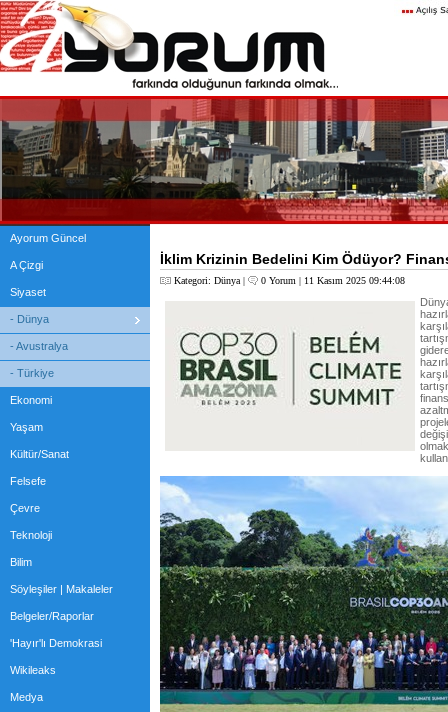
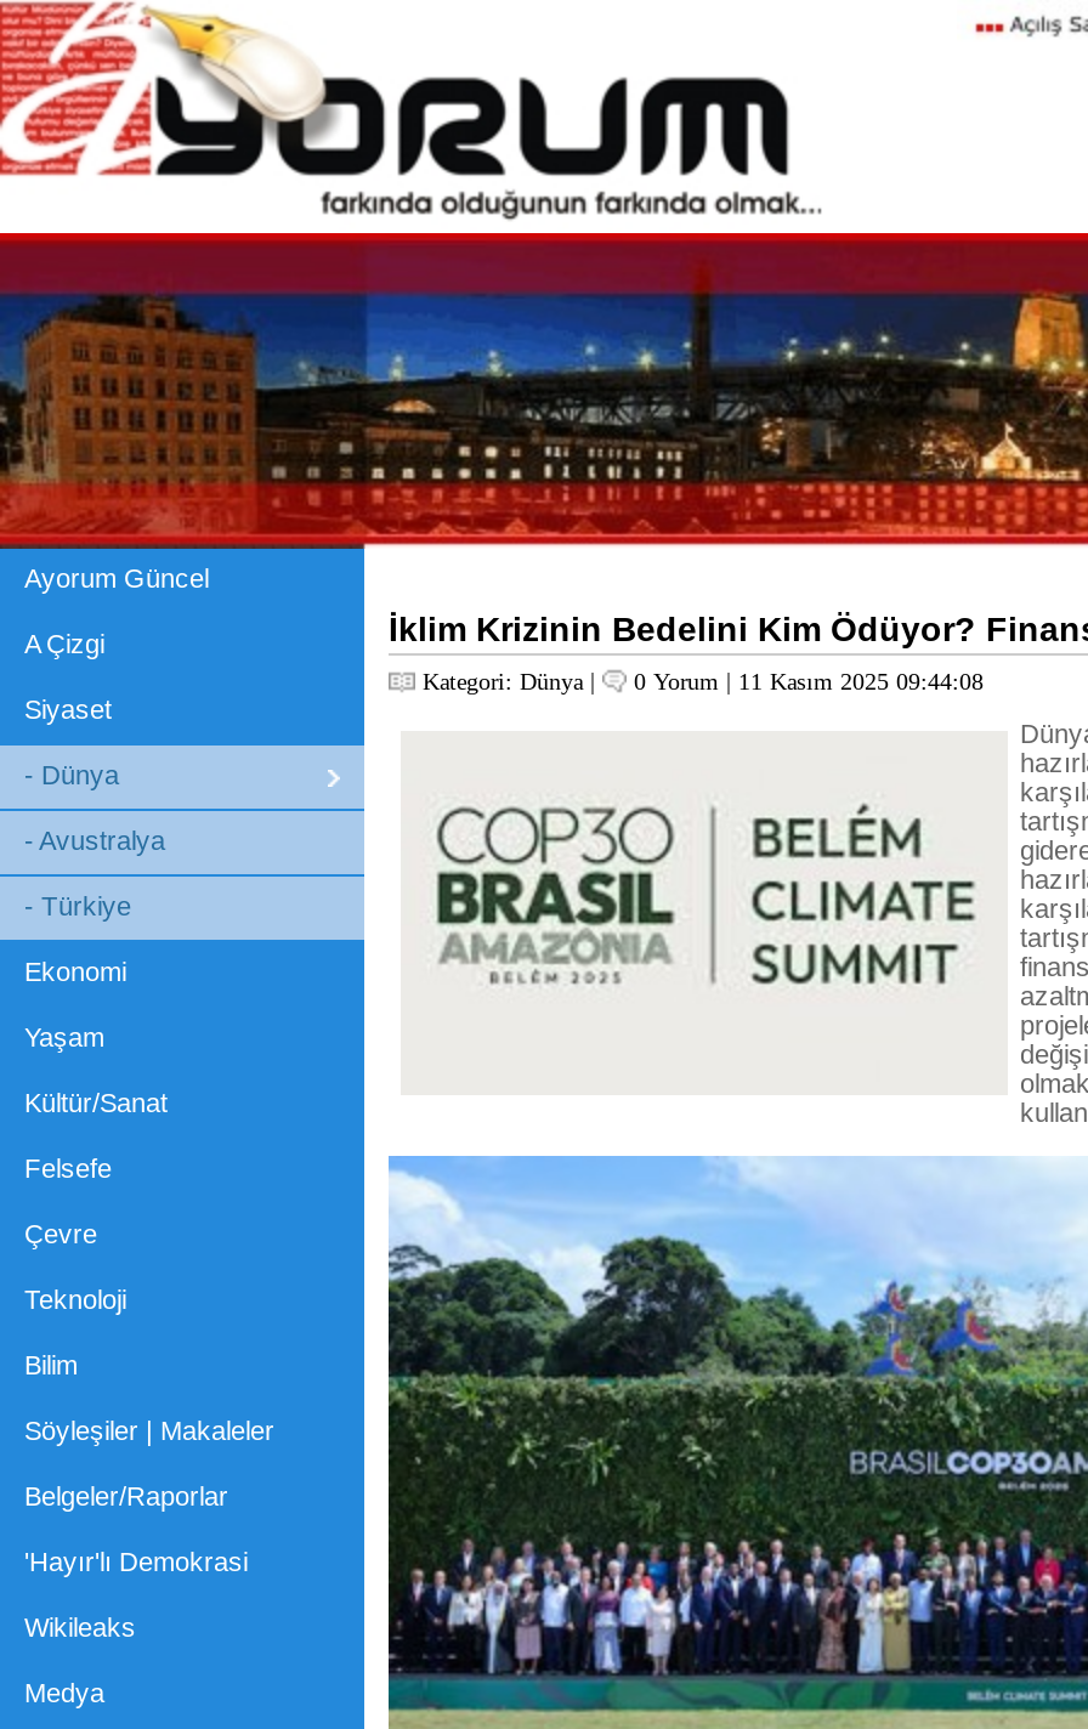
- [image]
+ [image]
